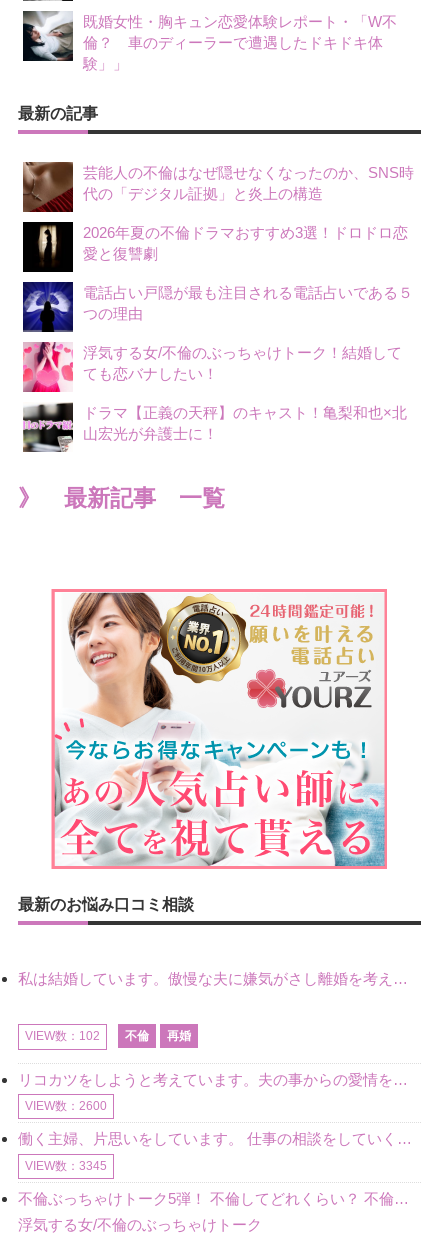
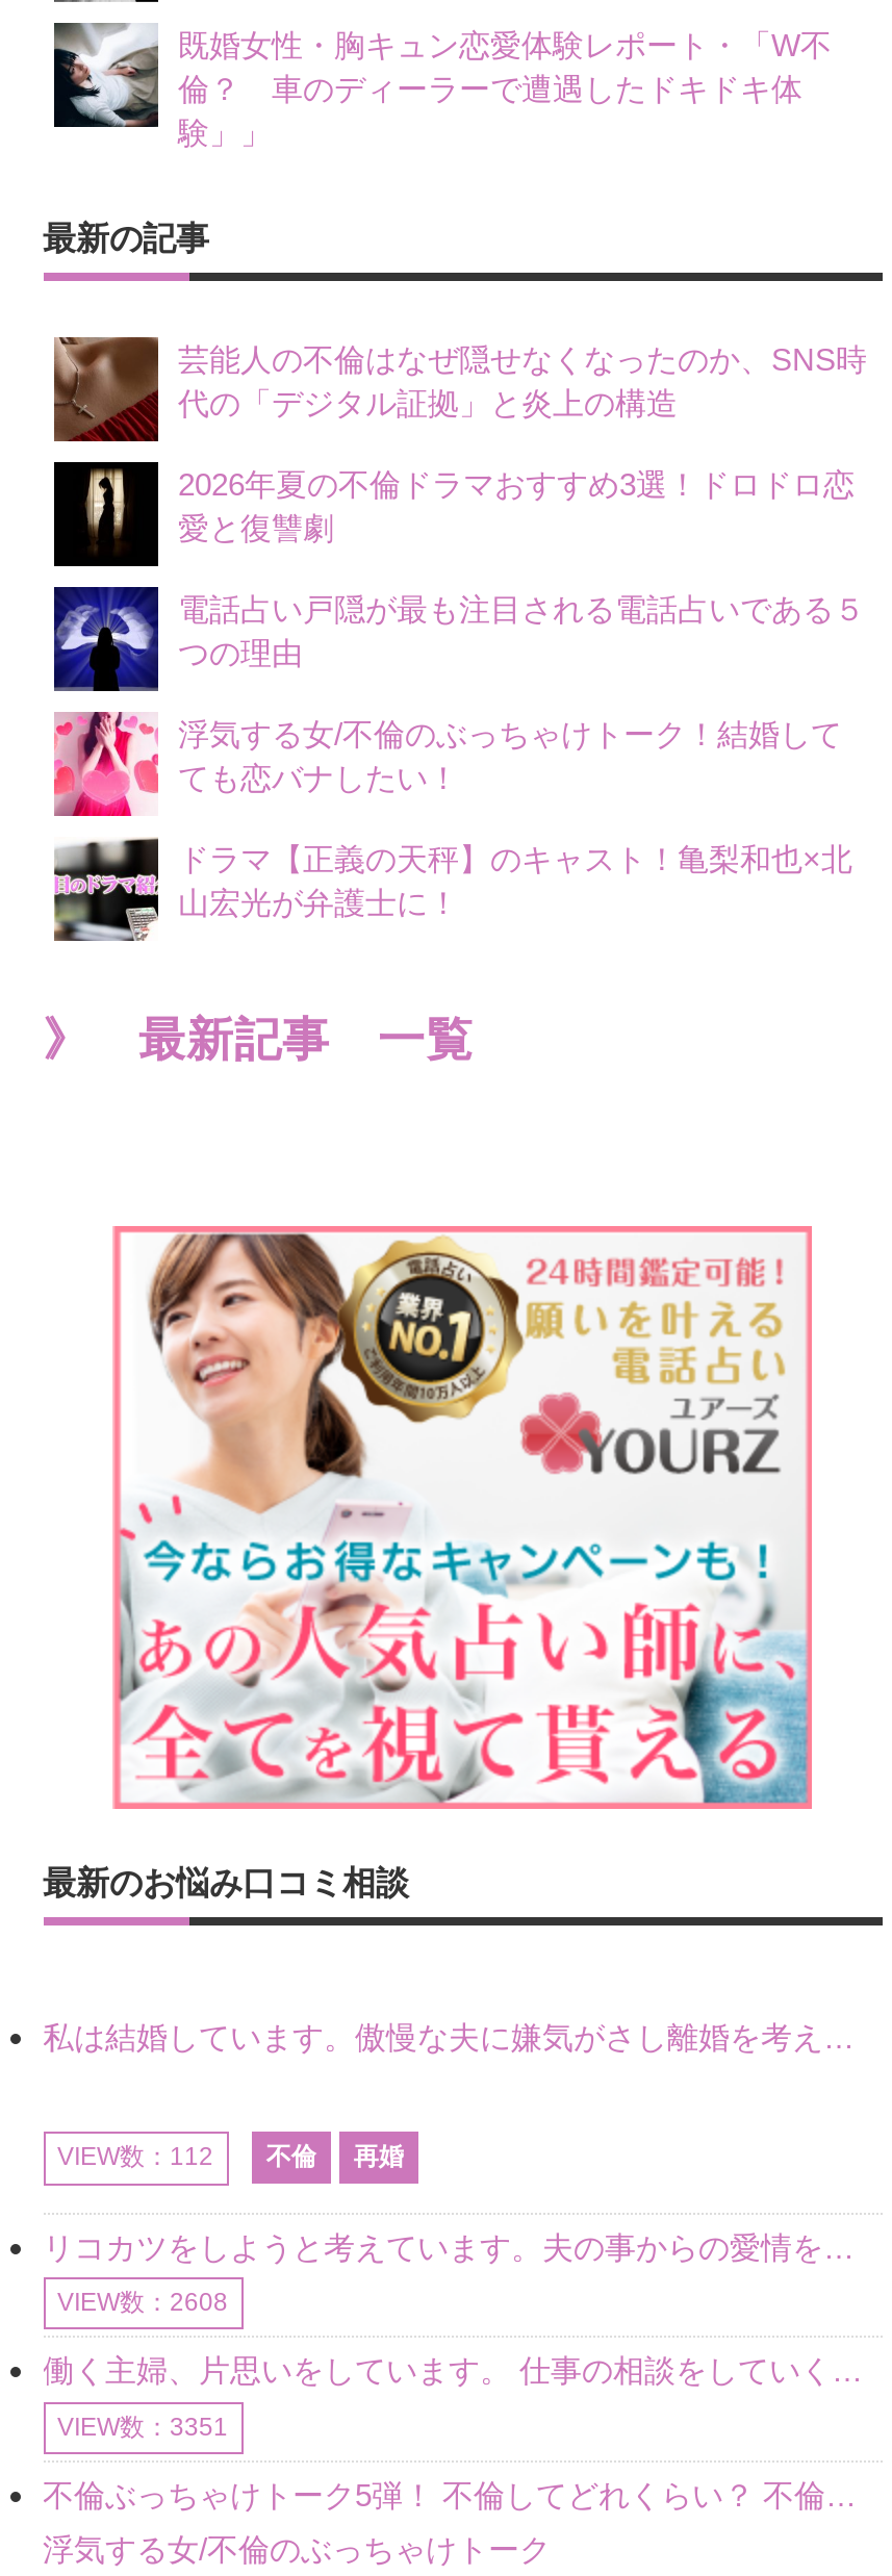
- VIEW数：102 不倫 再婚
+ VIEW数：112 不倫 再婚

- VIEW数：2600
+ VIEW数：2608

- VIEW数：3345
+ VIEW数：3351
